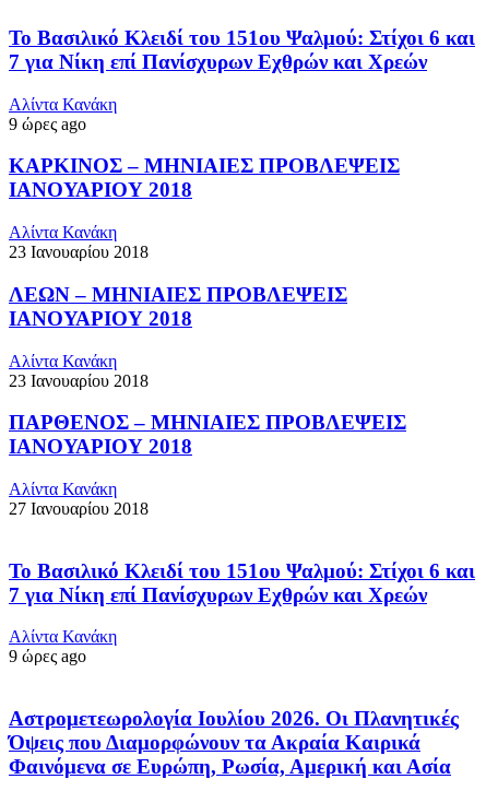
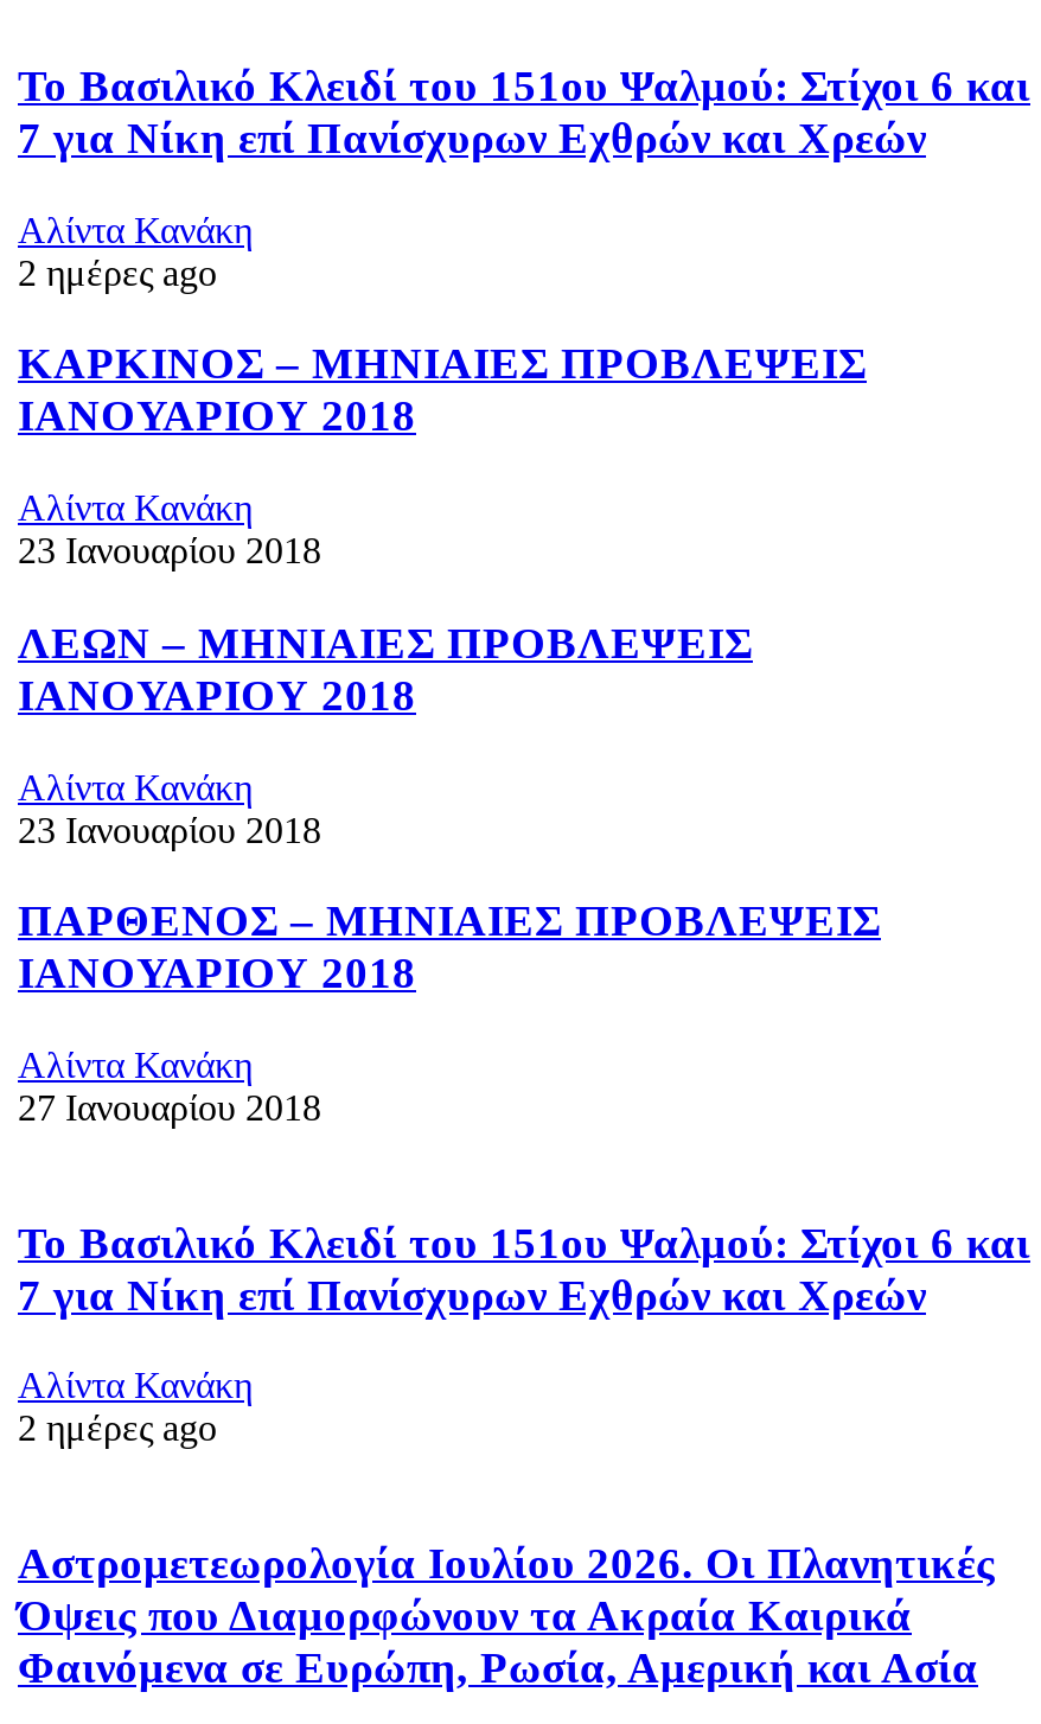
- 9 ώρες ago
+ 2 ημέρες ago

- 9 ώρες ago
+ 2 ημέρες ago
